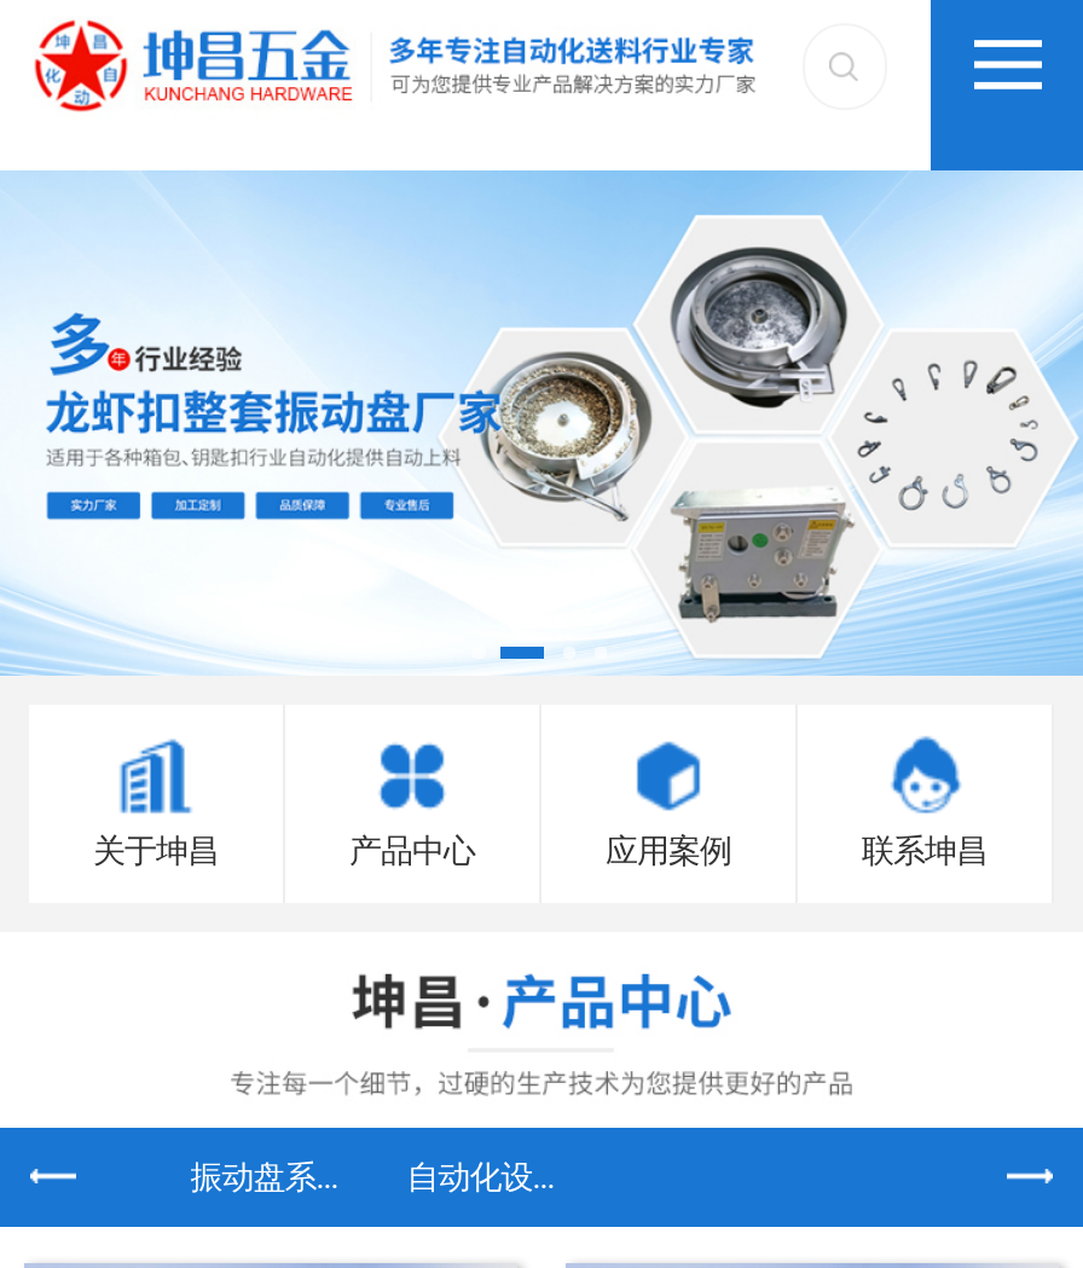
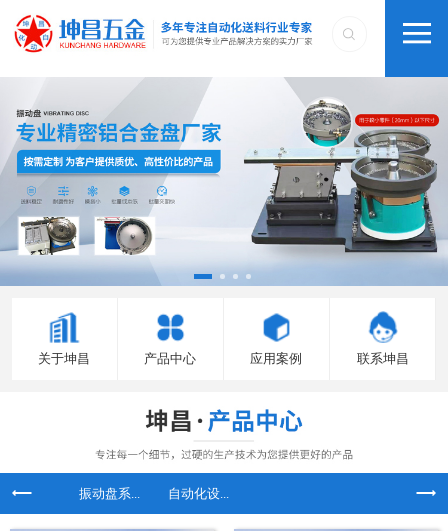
- [image]
+ [image]
